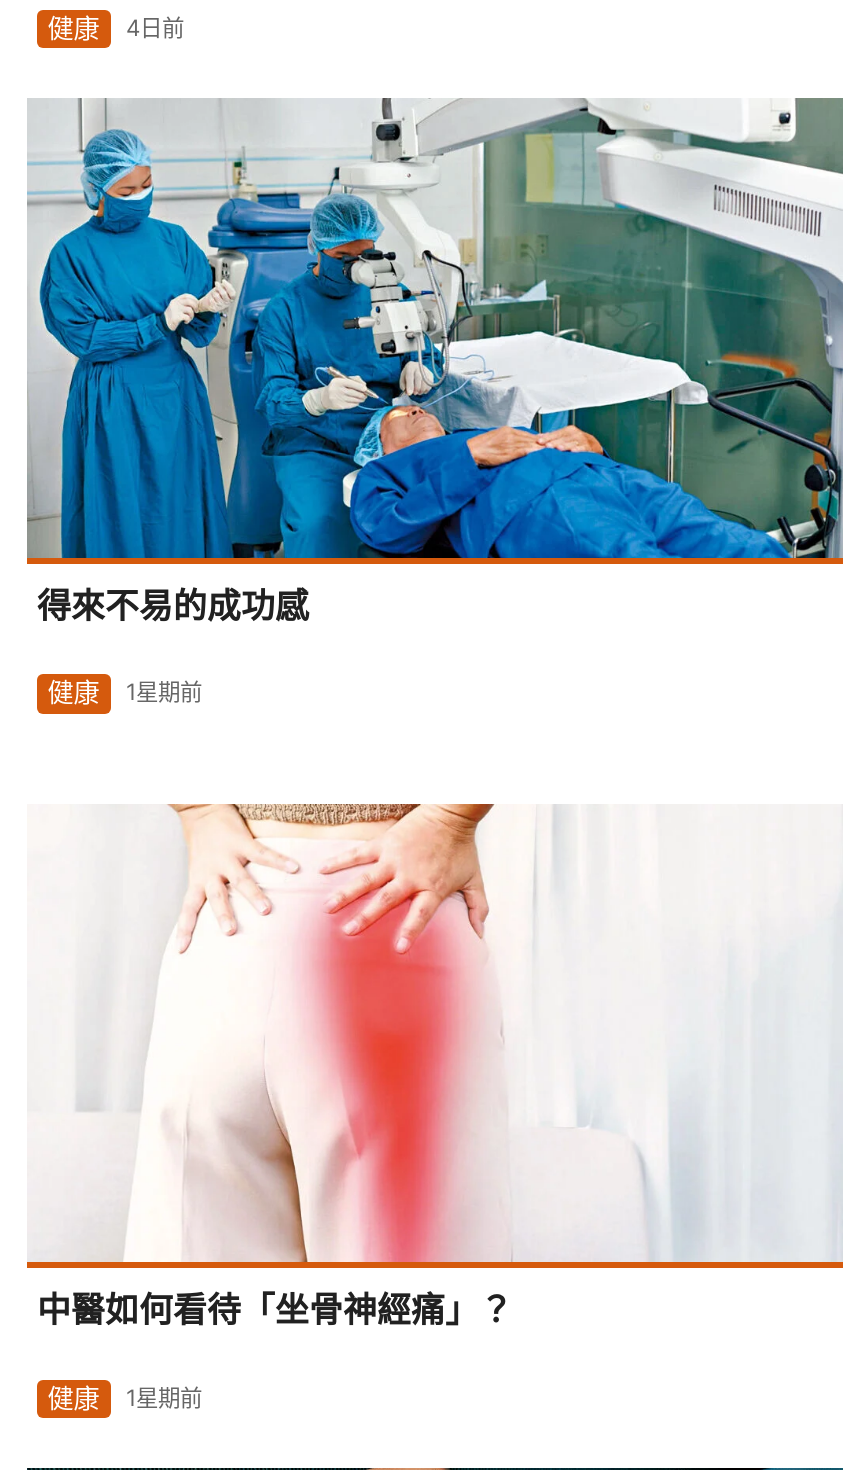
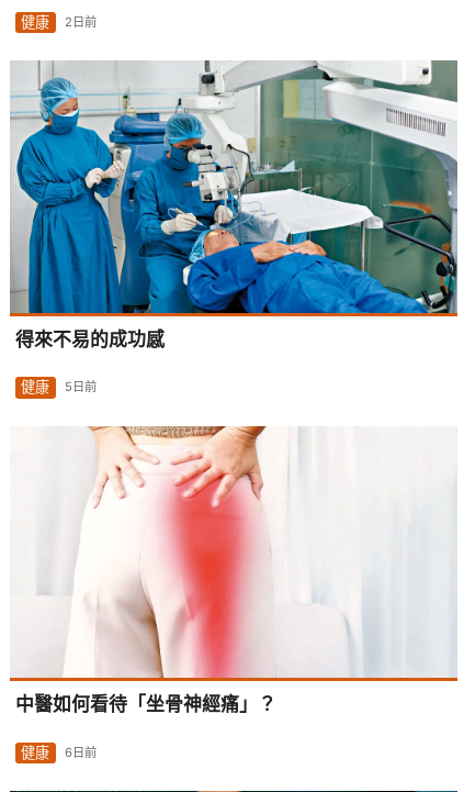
- 健康 4日前
+ 健康 2日前

- 健康 1星期前
+ 健康 5日前

- 健康 1星期前
+ 健康 6日前
